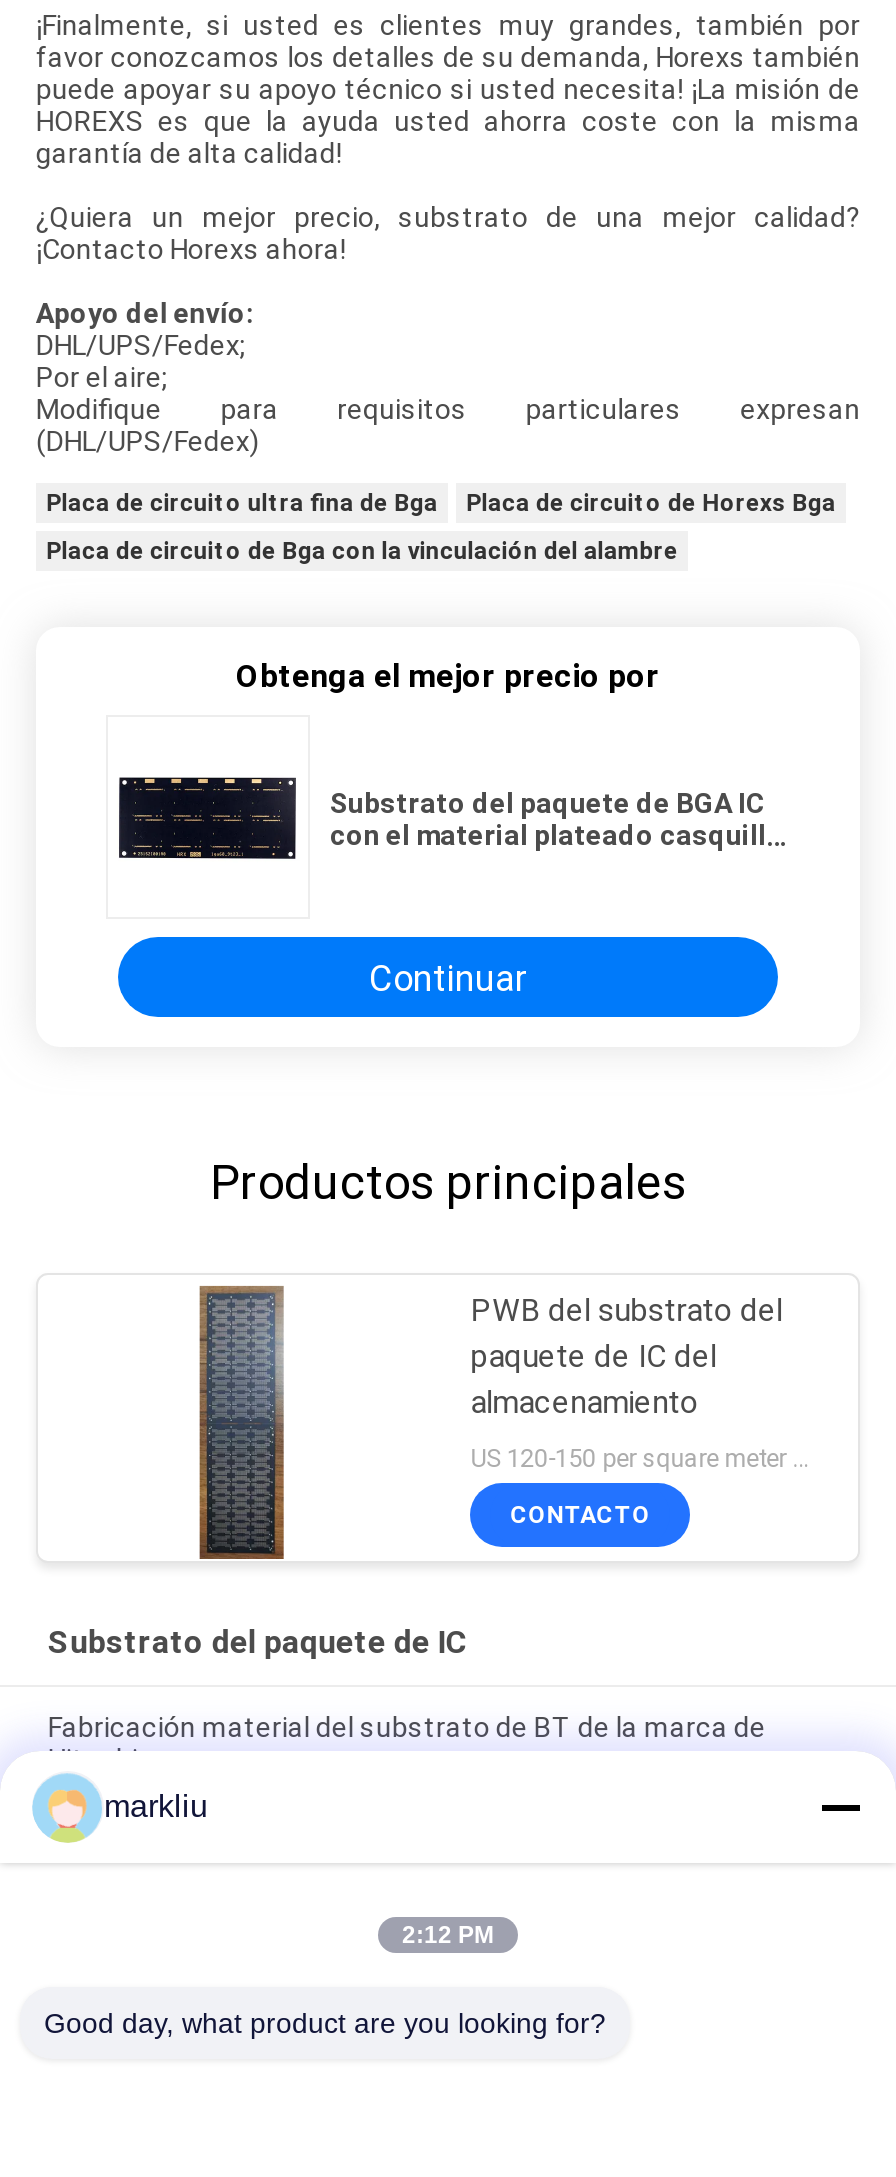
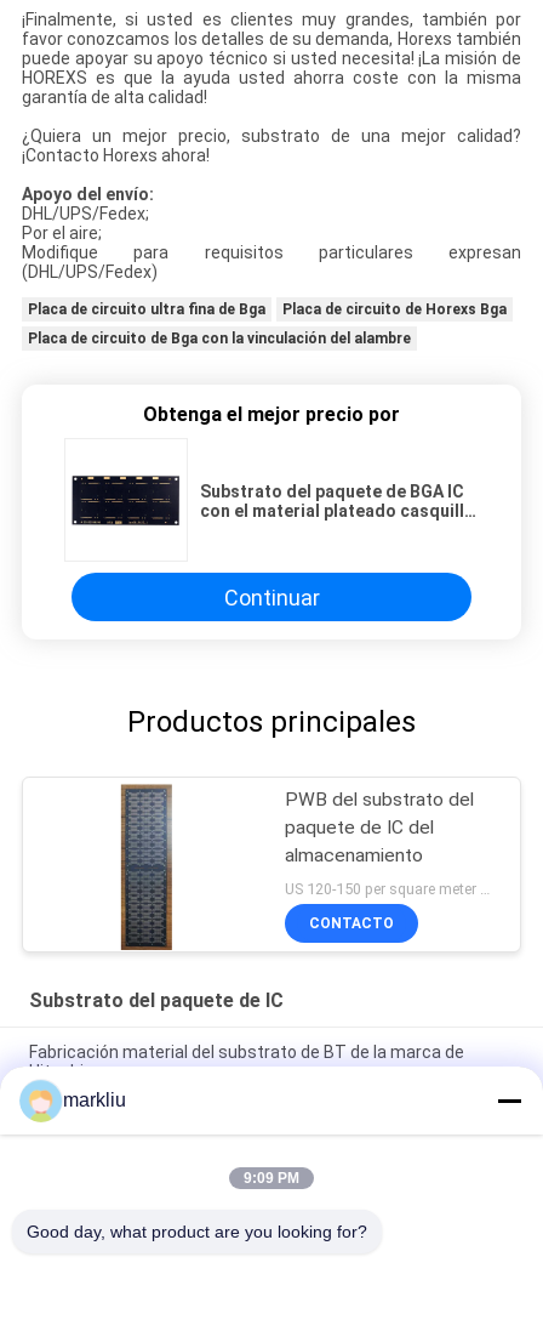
- 2:12 PM
+ 9:09 PM
